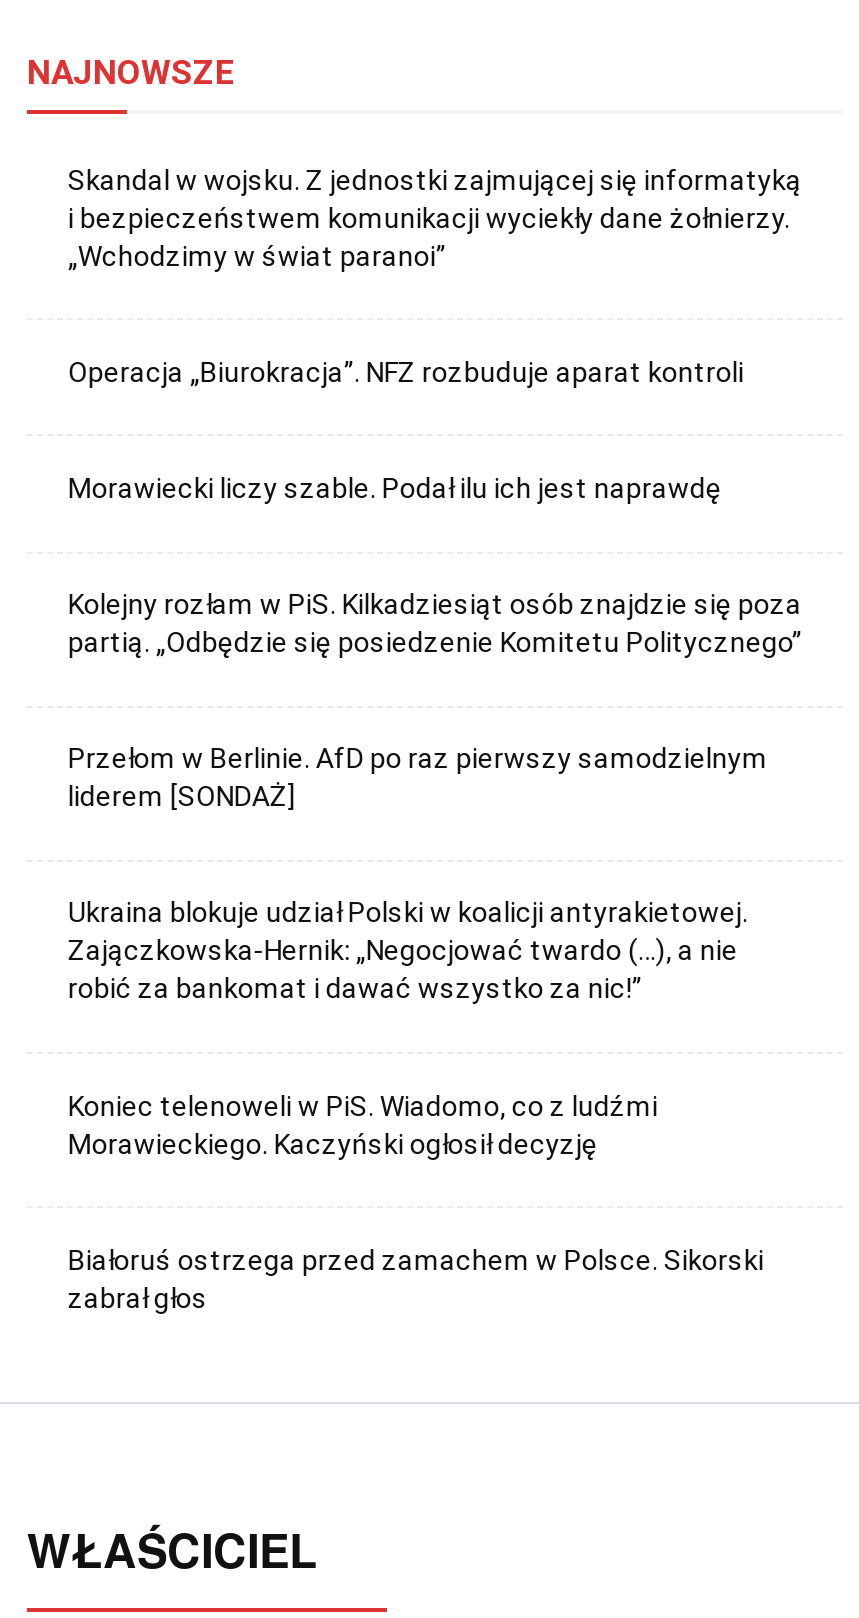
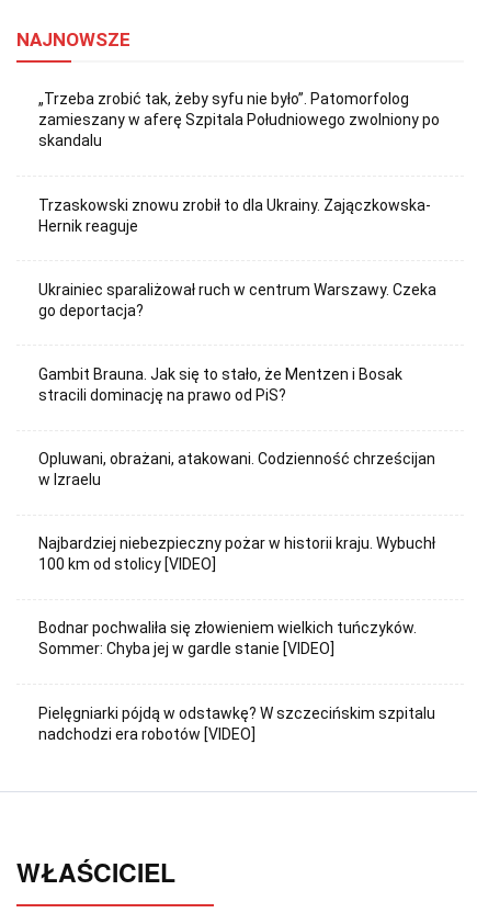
- Skandal w wojsku. Z jednostki zajmującej się informatyką
- i bezpieczeństwem komunikacji wyciekły dane żołnierzy.
- „Wchodzimy w świat paranoi”
+ „Trzeba zrobić tak, żeby syfu nie było”. Patomorfolog
+ zamieszany w aferę Szpitala Południowego zwolniony po
+ skandalu

- Operacja „Biurokracja”. NFZ rozbuduje aparat kontroli
+ Trzaskowski znowu zrobił to dla Ukrainy. Zajączkowska-
+ Hernik reaguje

- Morawiecki liczy szable. Podał ilu ich jest naprawdę
+ Ukrainiec sparaliżował ruch w centrum Warszawy. Czeka
+ go deportacja?

- Kolejny rozłam w PiS. Kilkadziesiąt osób znajdzie się poza
- partią. „Odbędzie się posiedzenie Komitetu Politycznego”
+ Gambit Brauna. Jak się to stało, że Mentzen i Bosak
+ stracili dominację na prawo od PiS?

- Przełom w Berlinie. AfD po raz pierwszy samodzielnym
- liderem [SONDAŻ]
+ Opluwani, obrażani, atakowani. Codzienność chrześcijan
+ w Izraelu

- Ukraina blokuje udział Polski w koalicji antyrakietowej.
- Zajączkowska-Hernik: „Negocjować twardo (…), a nie
- robić za bankomat i dawać wszystko za nic!”
+ Najbardziej niebezpieczny pożar w historii kraju. Wybuchł
+ 100 km od stolicy [VIDEO]

- Koniec telenoweli w PiS. Wiadomo, co z ludźmi
- Morawieckiego. Kaczyński ogłosił decyzję
+ Bodnar pochwaliła się złowieniem wielkich tuńczyków.
+ Sommer: Chyba jej w gardle stanie [VIDEO]

- Białoruś ostrzega przed zamachem w Polsce. Sikorski
- zabrał głos
+ Pielęgniarki pójdą w odstawkę? W szczecińskim szpitalu
+ nadchodzi era robotów [VIDEO]
